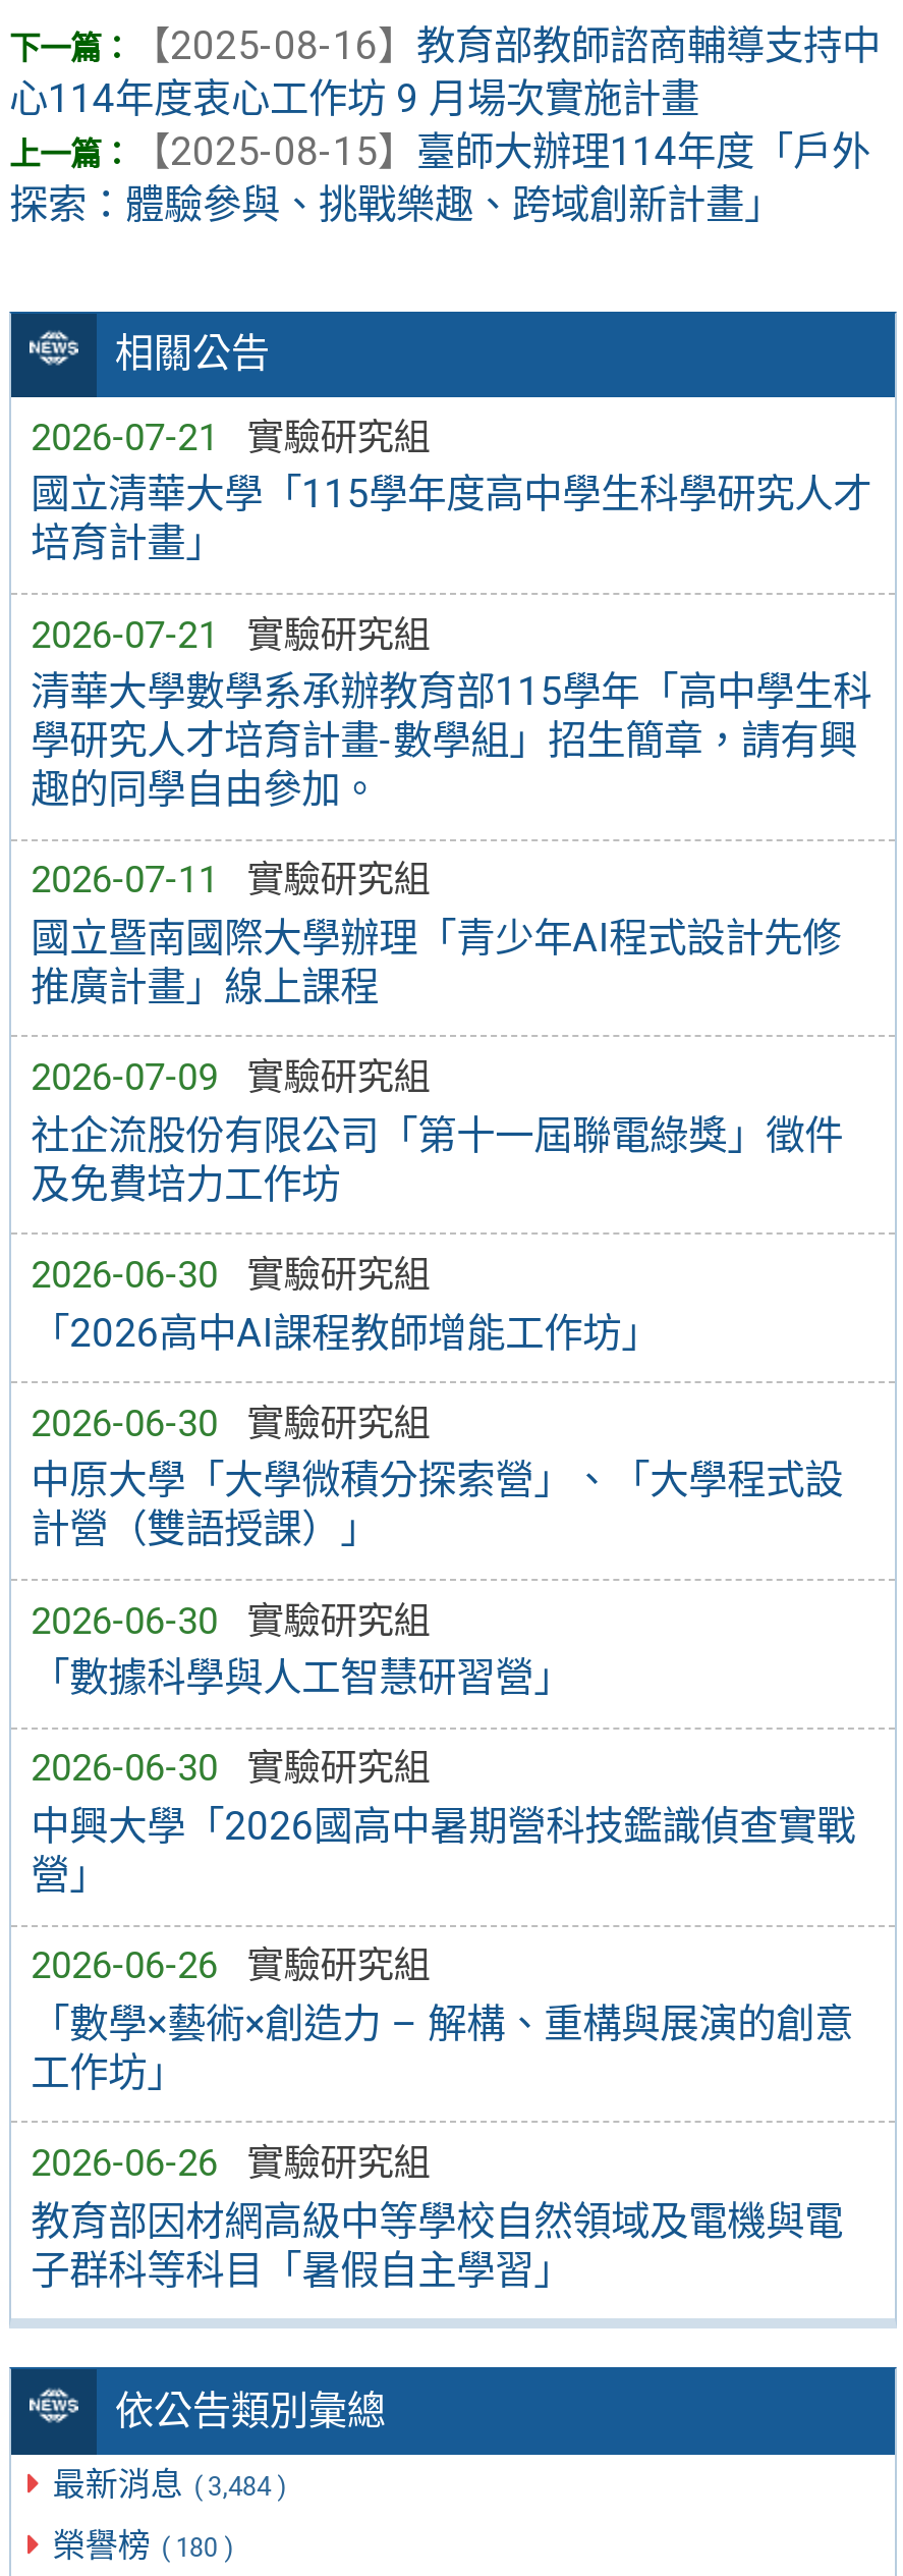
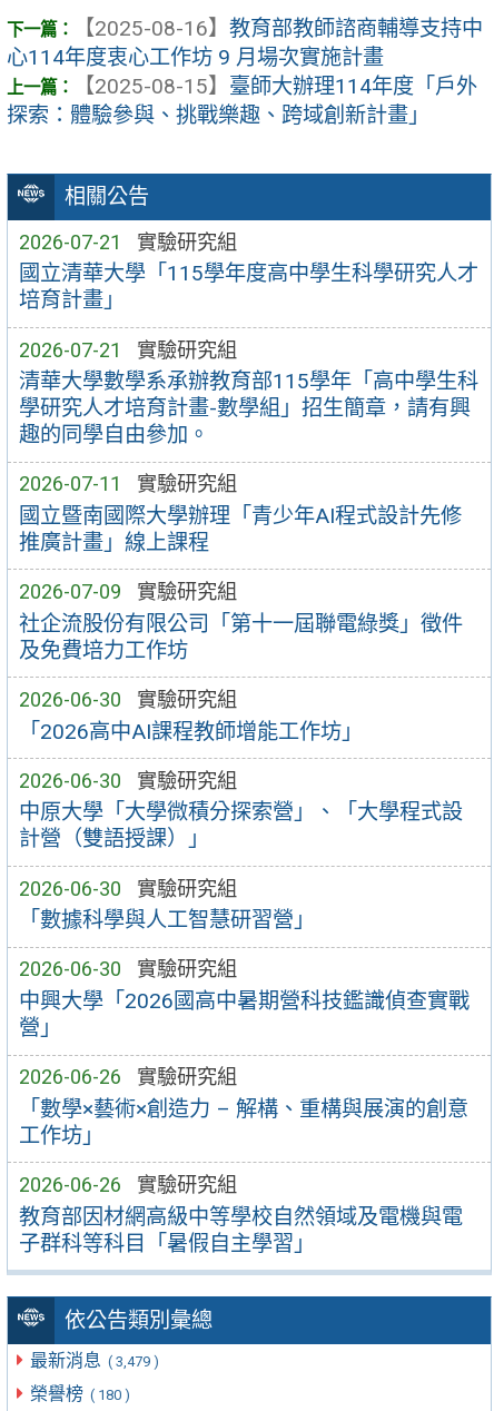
- 最新消息 ( 3,484 )
+ 最新消息 ( 3,479 )
